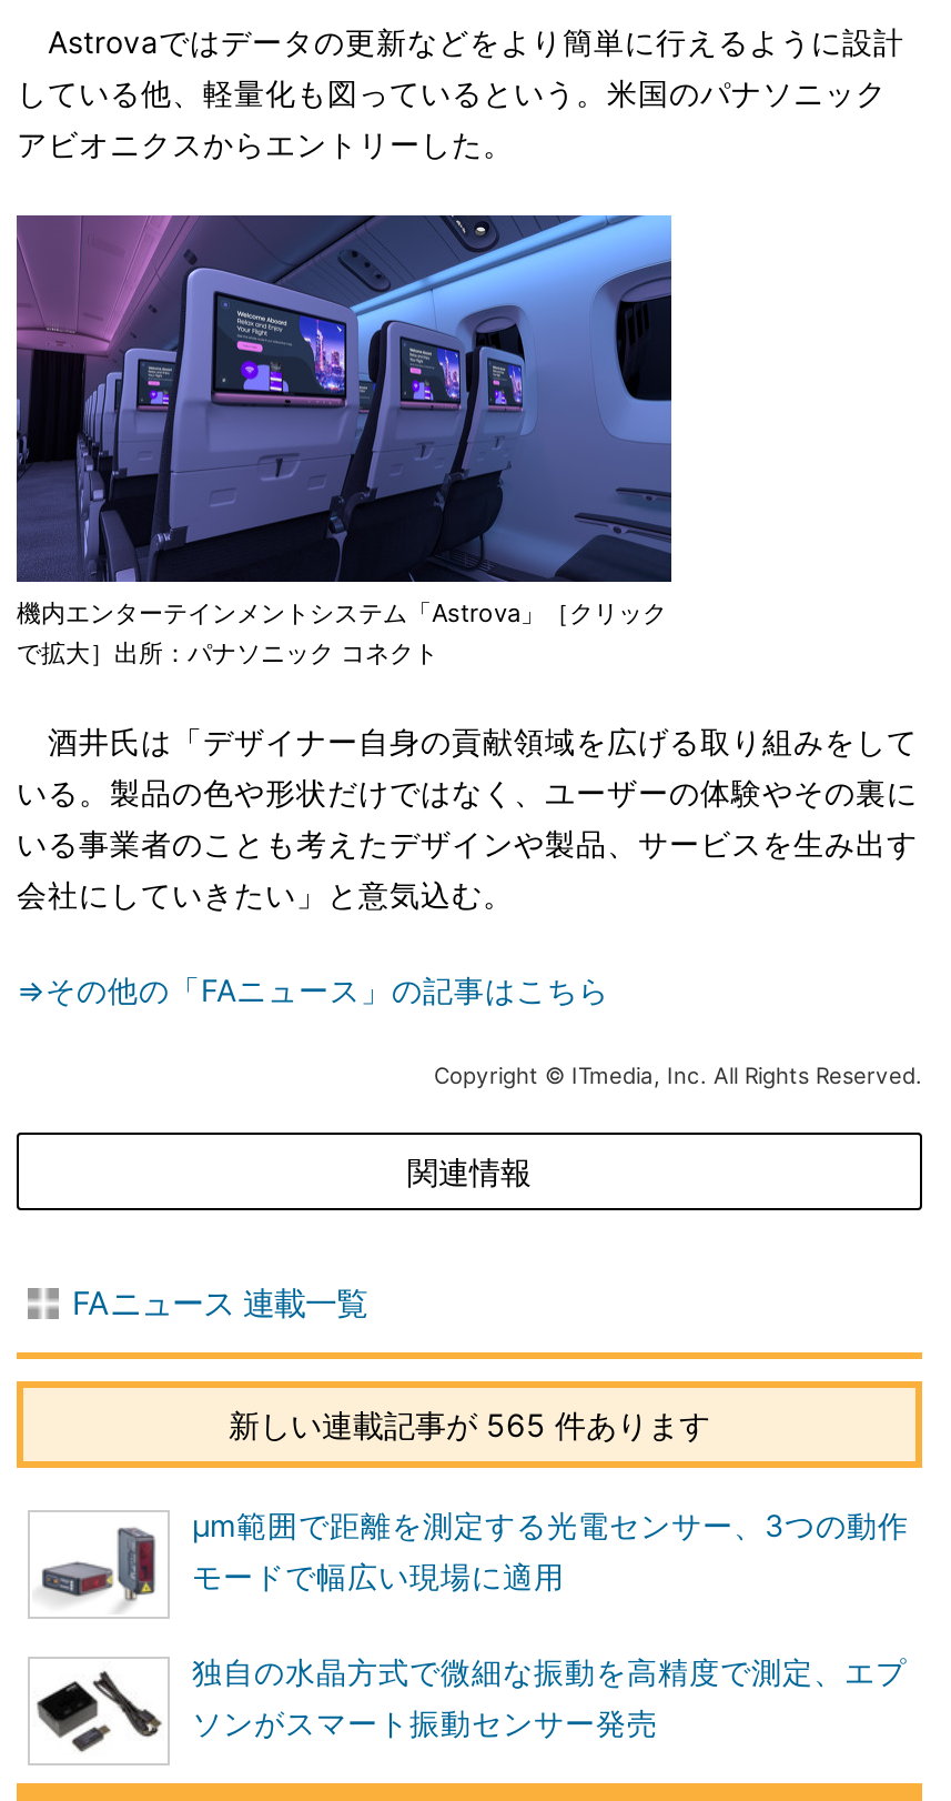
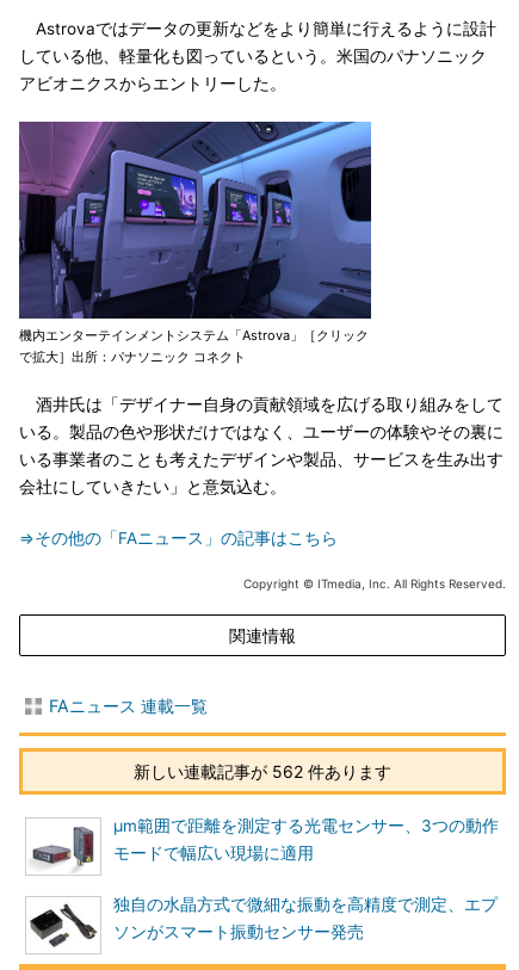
- 新しい連載記事が 565 件あります
+ 新しい連載記事が 562 件あります
